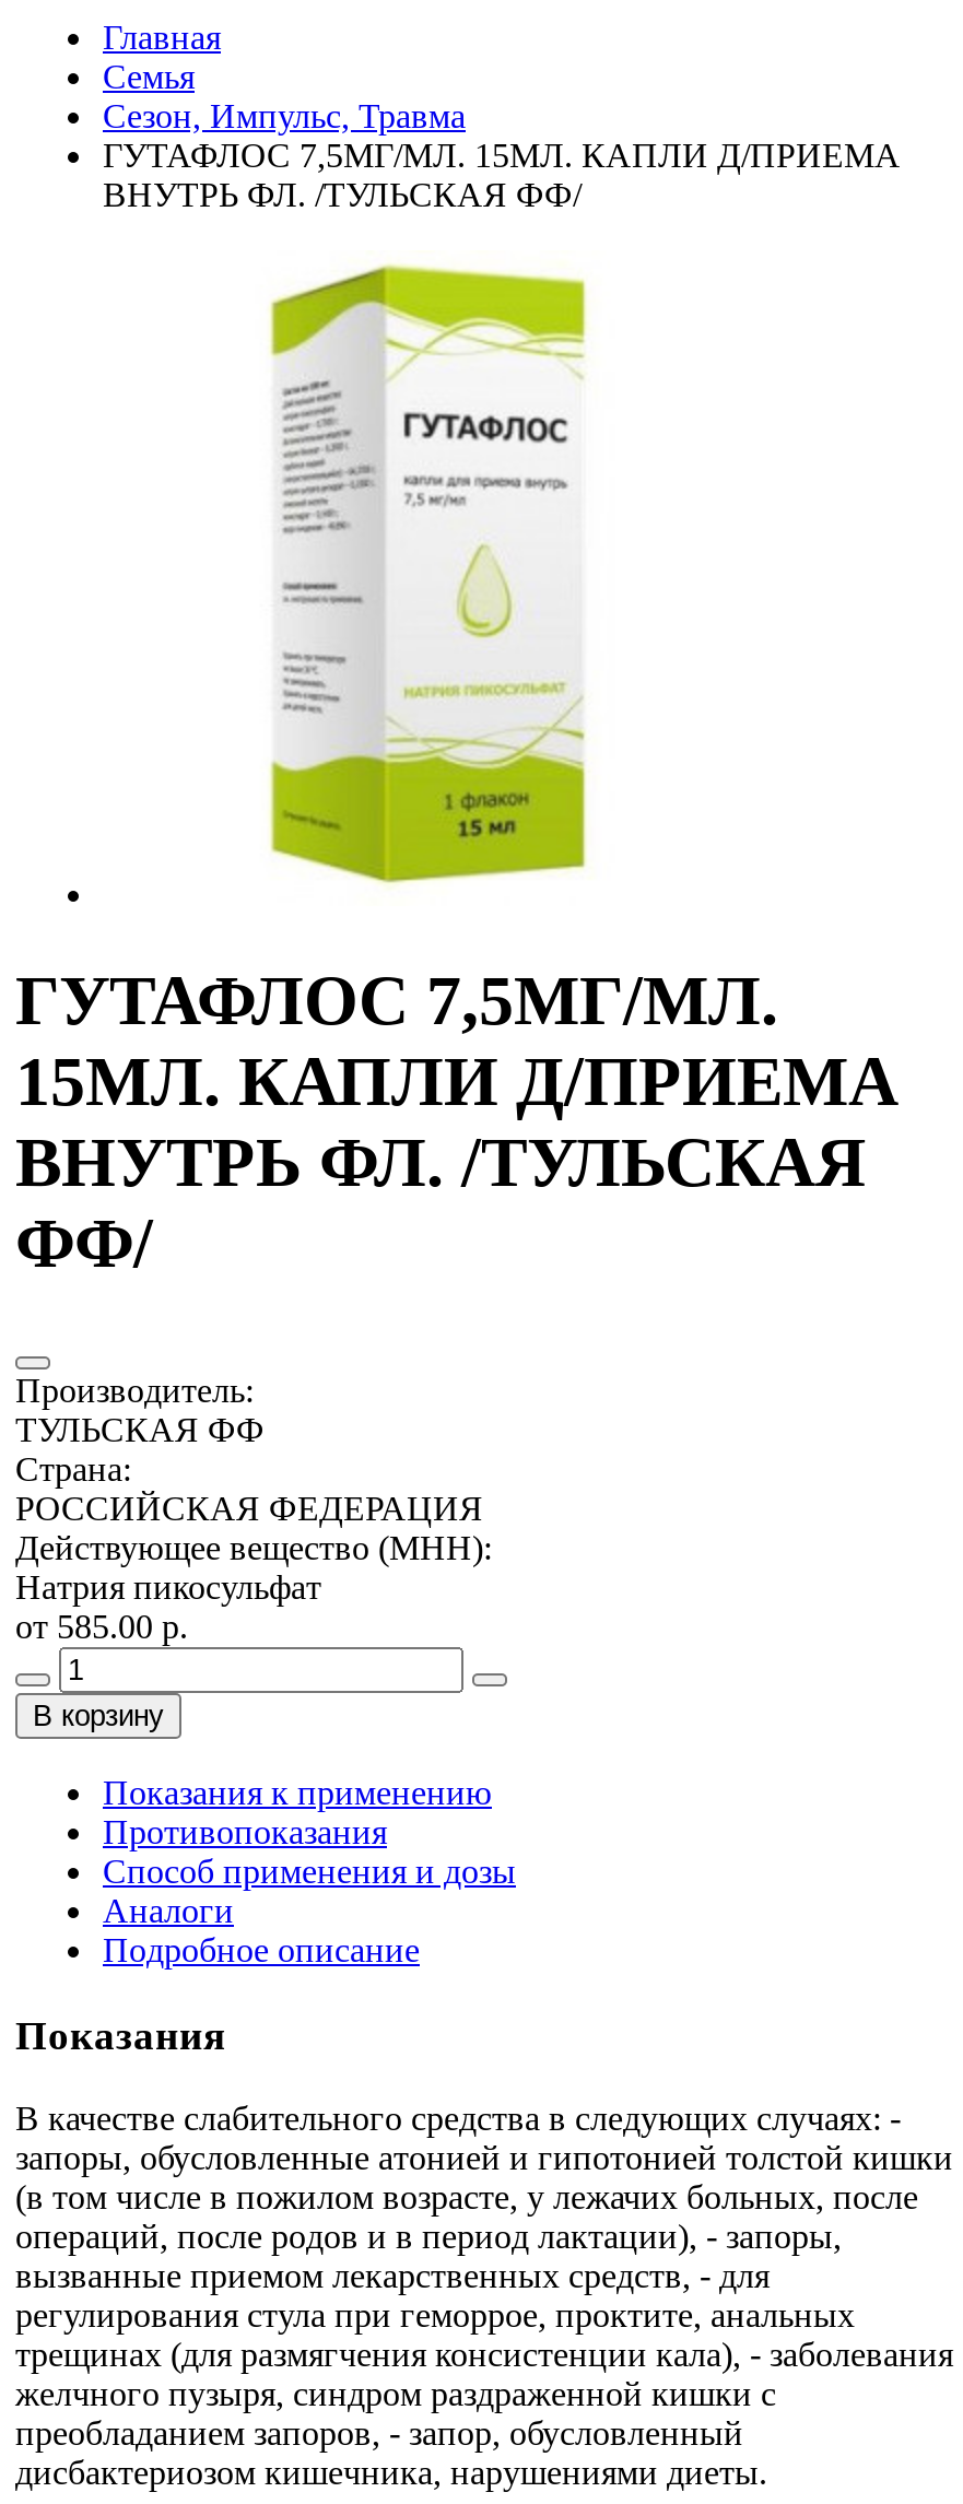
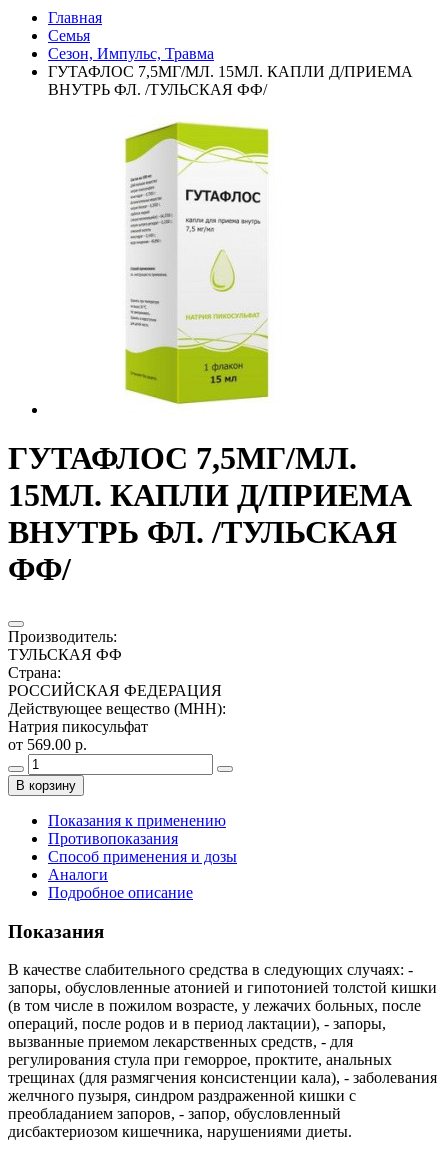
- от 585.00 р.
+ от 569.00 р.
